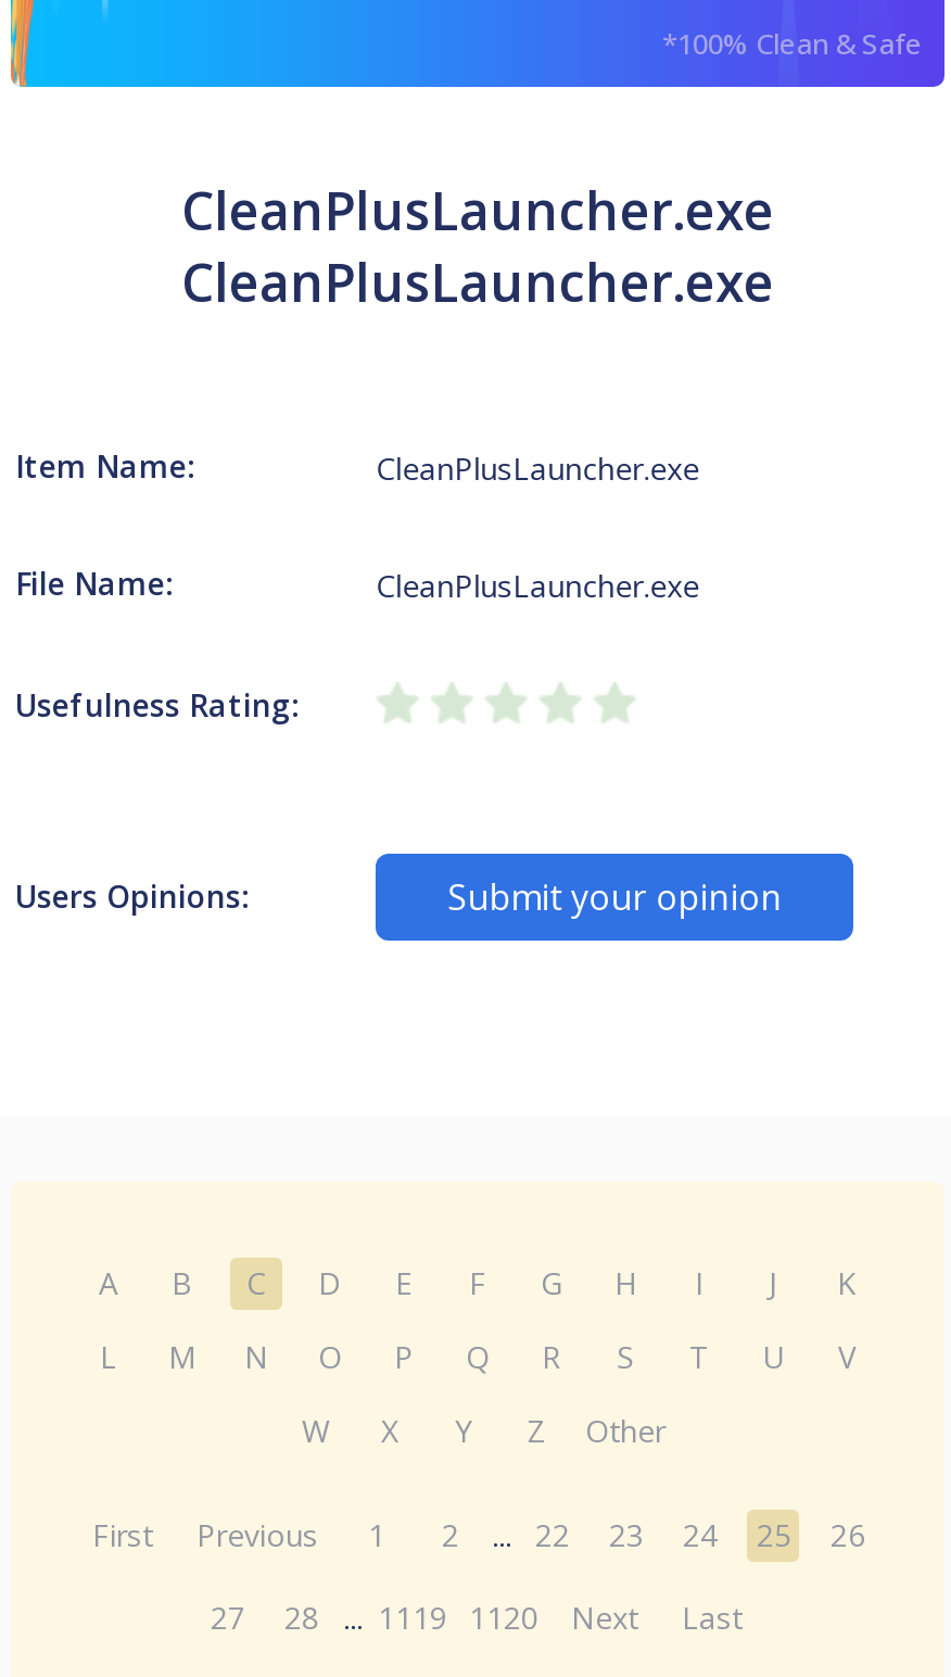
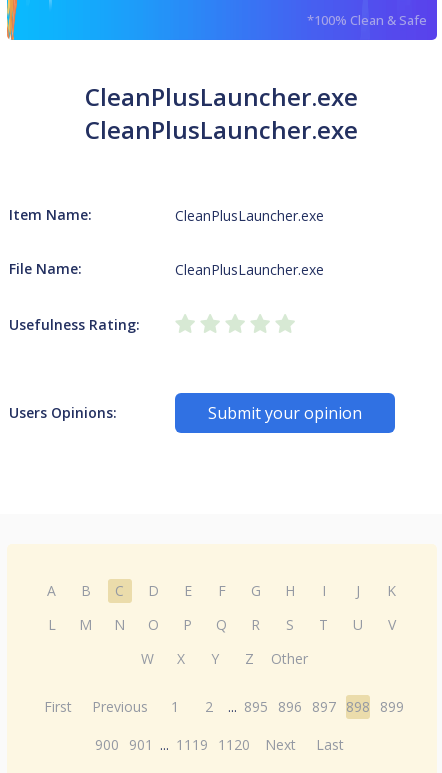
- 2 ... 22
- 23
- 24
- 25
- 26
+ 2 ... 895 896 897 898 899

- 27
- 28 ... 1119 1120
+ 900 901 ... 1119 1120
